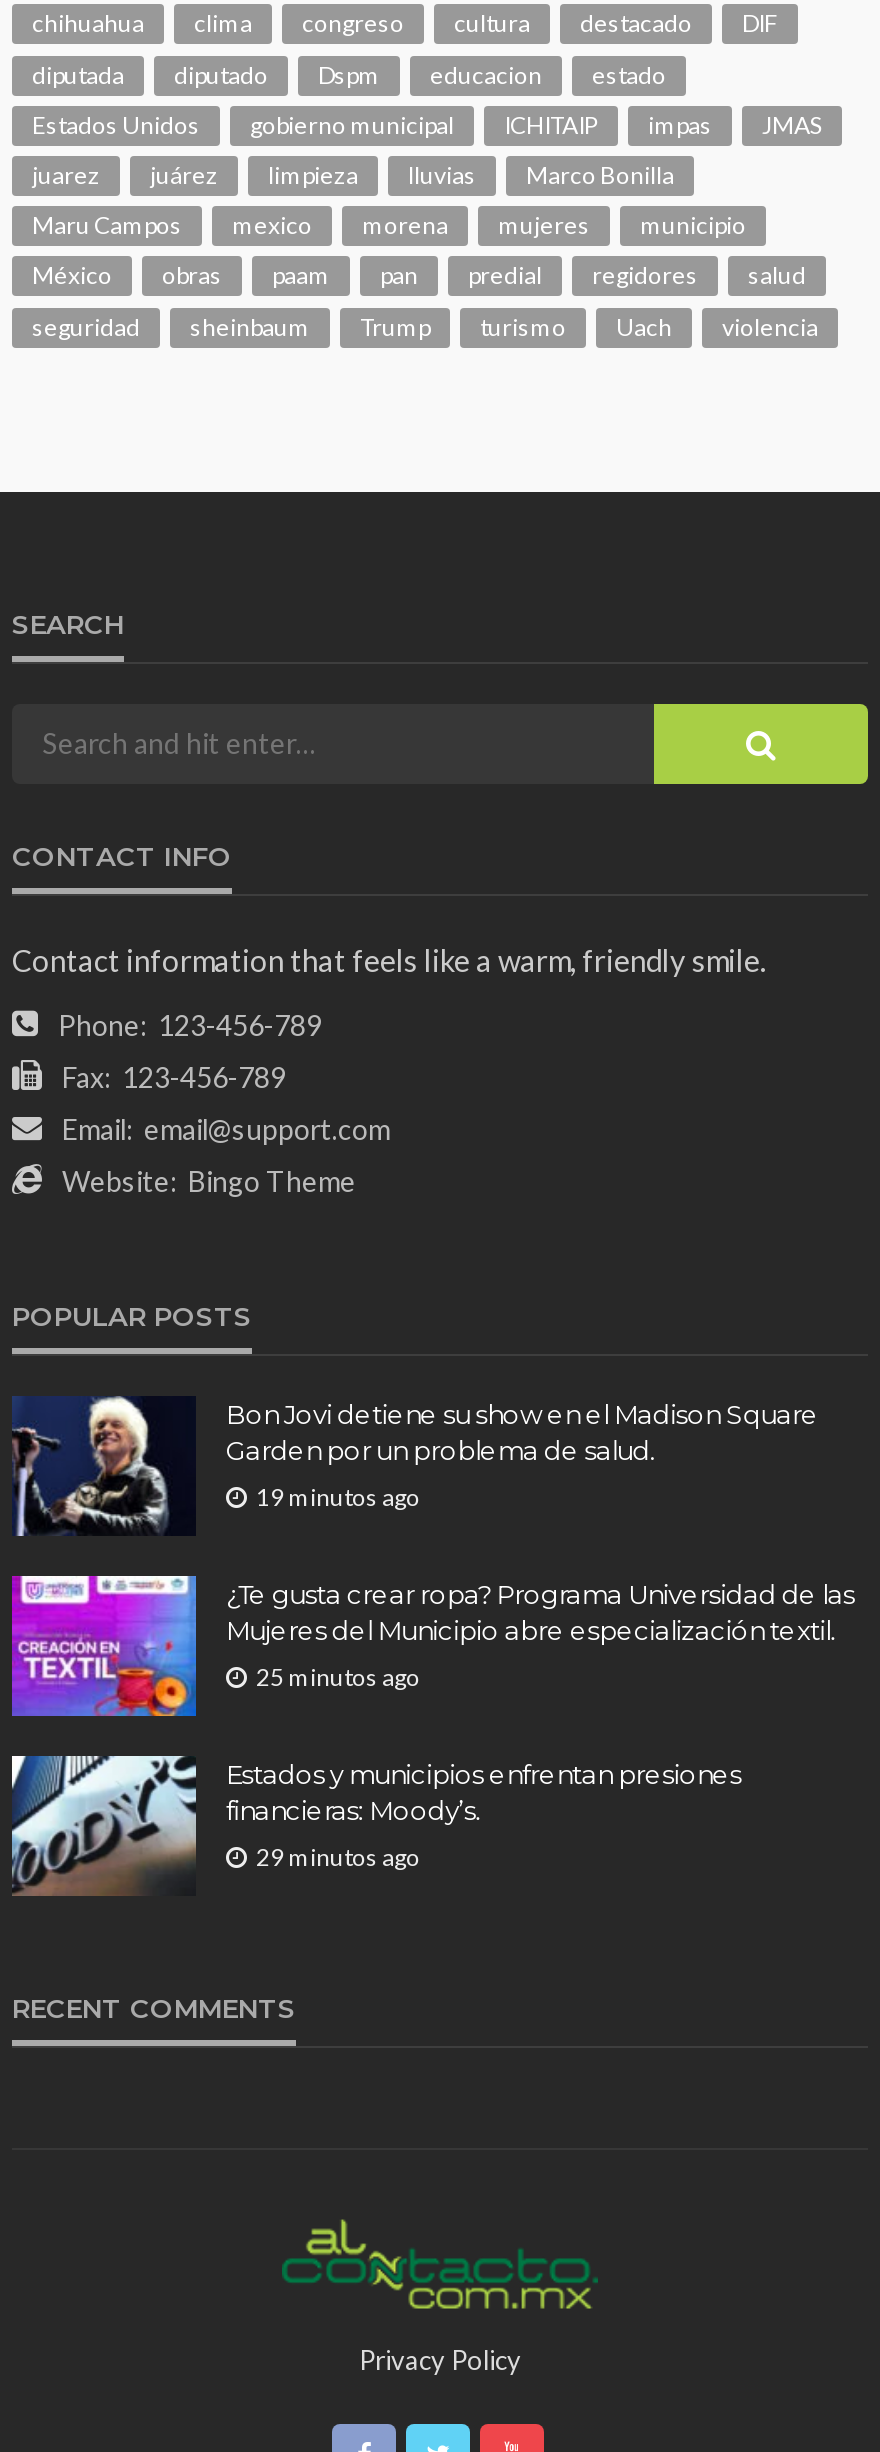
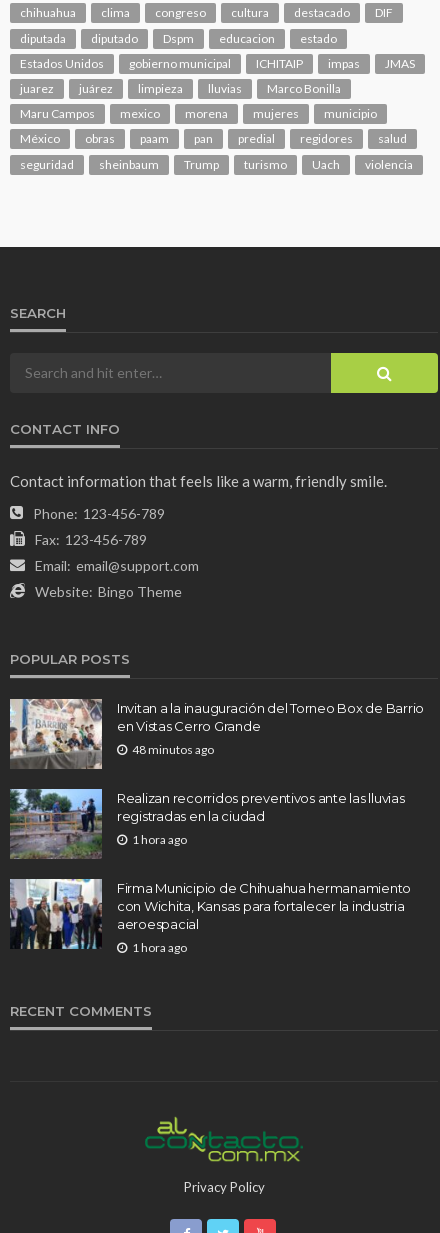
- [image]
- Bon Jovi detiene su show en el Madison Square
- Garden por un problema de salud.
+ [image]
+ Invitan a la inauguración del Torneo Box de Barrio
+ en Vistas Cerro Grande

- 19 minutos ago
+ 48 minutos ago

- [image]
- ¿Te gusta crear ropa? Programa Universidad de las
- Mujeres del Municipio abre especialización textil.
+ [image]
+ Realizan recorridos preventivos ante las lluvias
+ registradas en la ciudad

- 25 minutos ago
+ 1 hora ago

- [image]
- Estados y municipios enfrentan presiones
- financieras: Moody’s.
+ [image]
+ Firma Municipio de Chihuahua hermanamiento
+ con Wichita, Kansas para fortalecer la industria
+ aeroespacial

- 29 minutos ago
+ 1 hora ago
